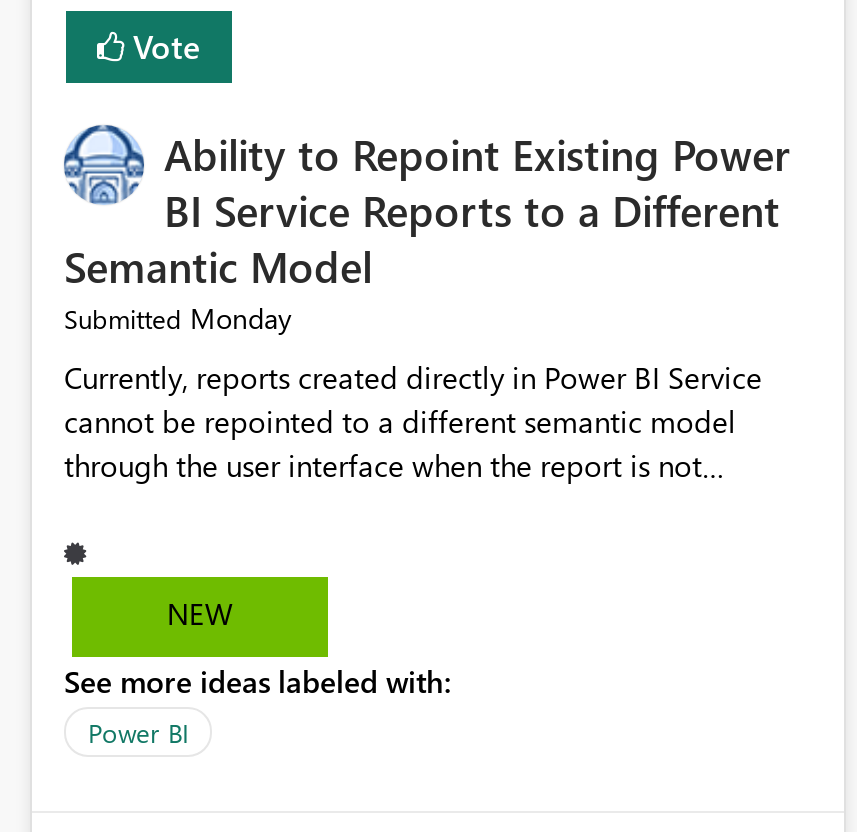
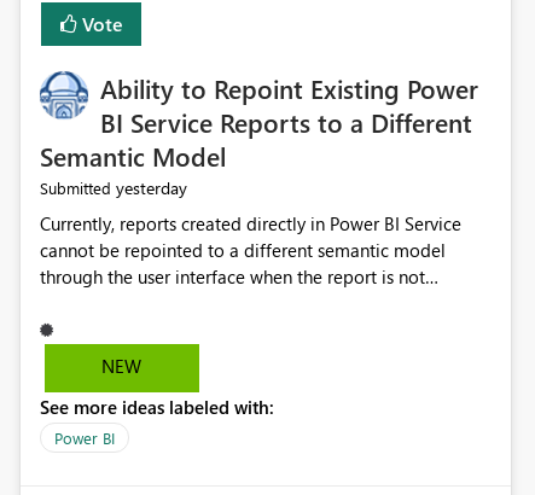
- Submitted Monday
+ Submitted yesterday
